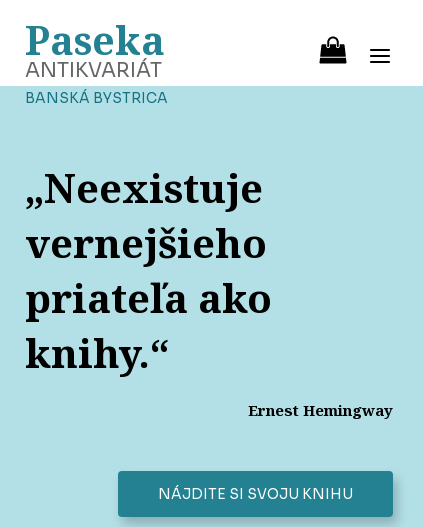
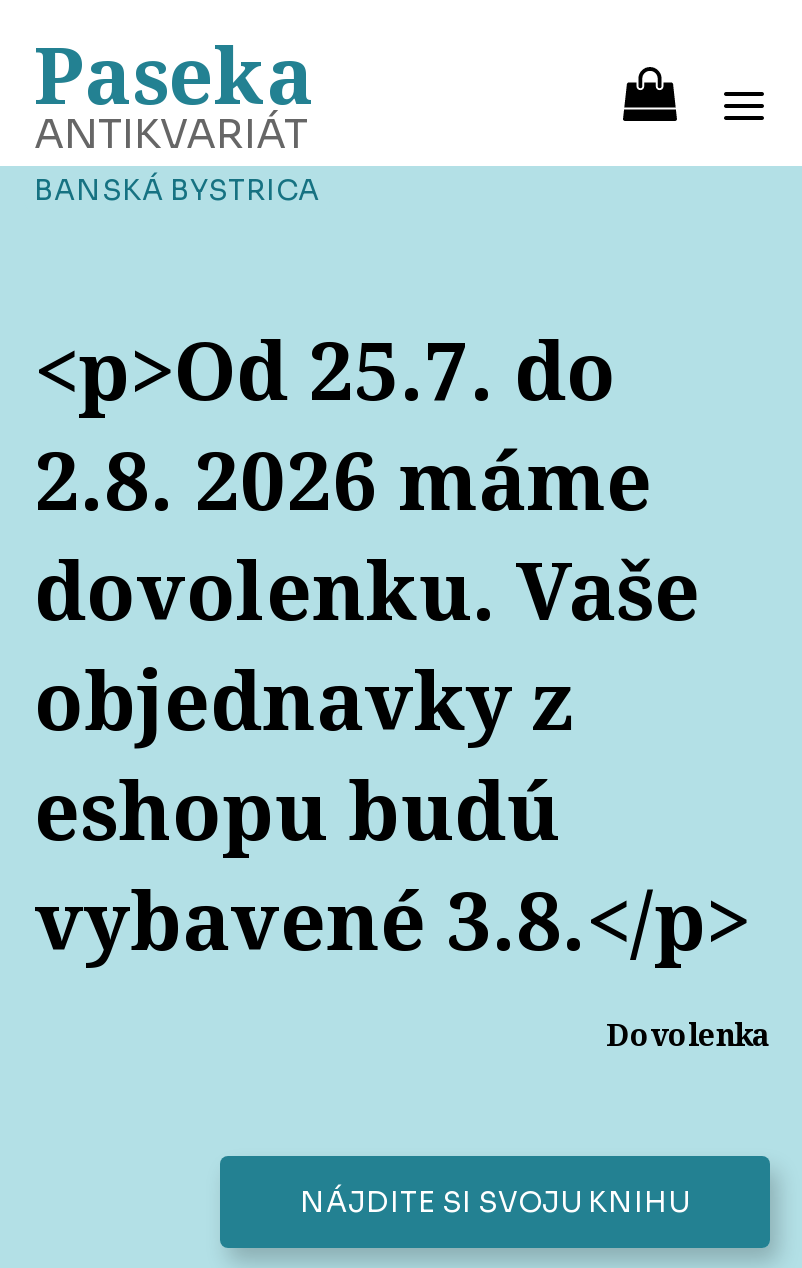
- „Neexistuje
- vernejšieho
- priateľa ako
- knihy.“
- Ernest Hemingway
+ <p>Od 25.7. do
+ 2.8. 2026 máme
+ dovolenku. Vaše
+ objednavky z
+ eshopu budú
+ vybavené 3.8.</p>
+ Dovolenka
